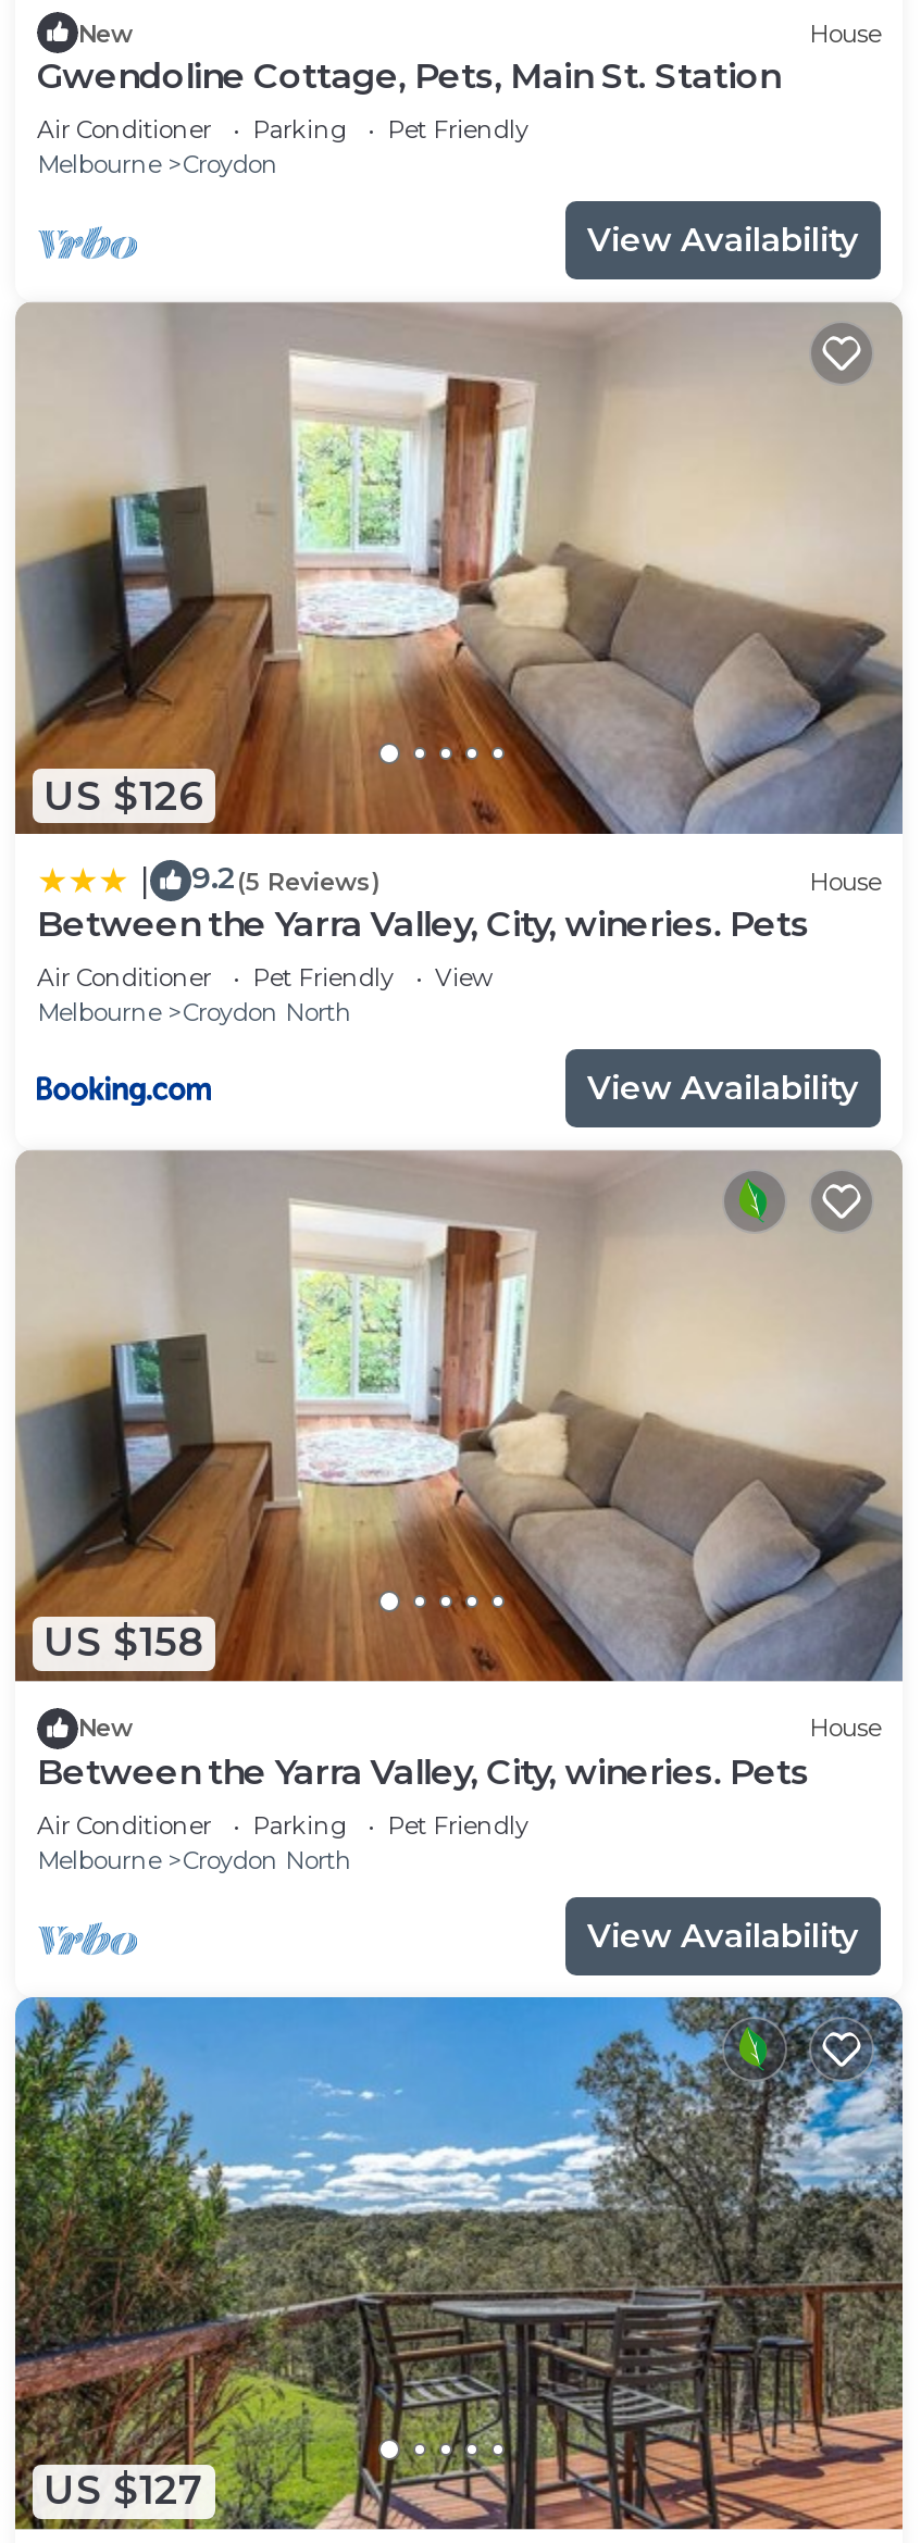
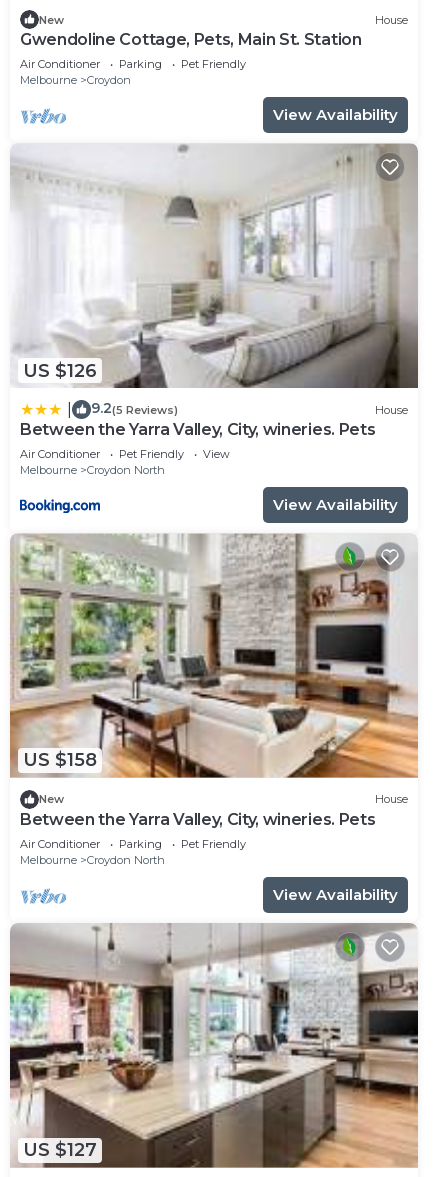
- [image]
+ [image]

- [image]
+ [image]

- [image]
+ [image]
